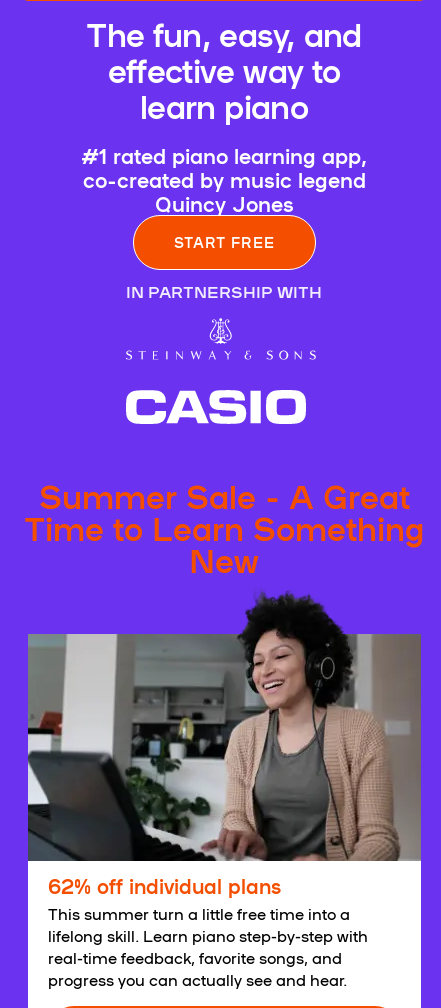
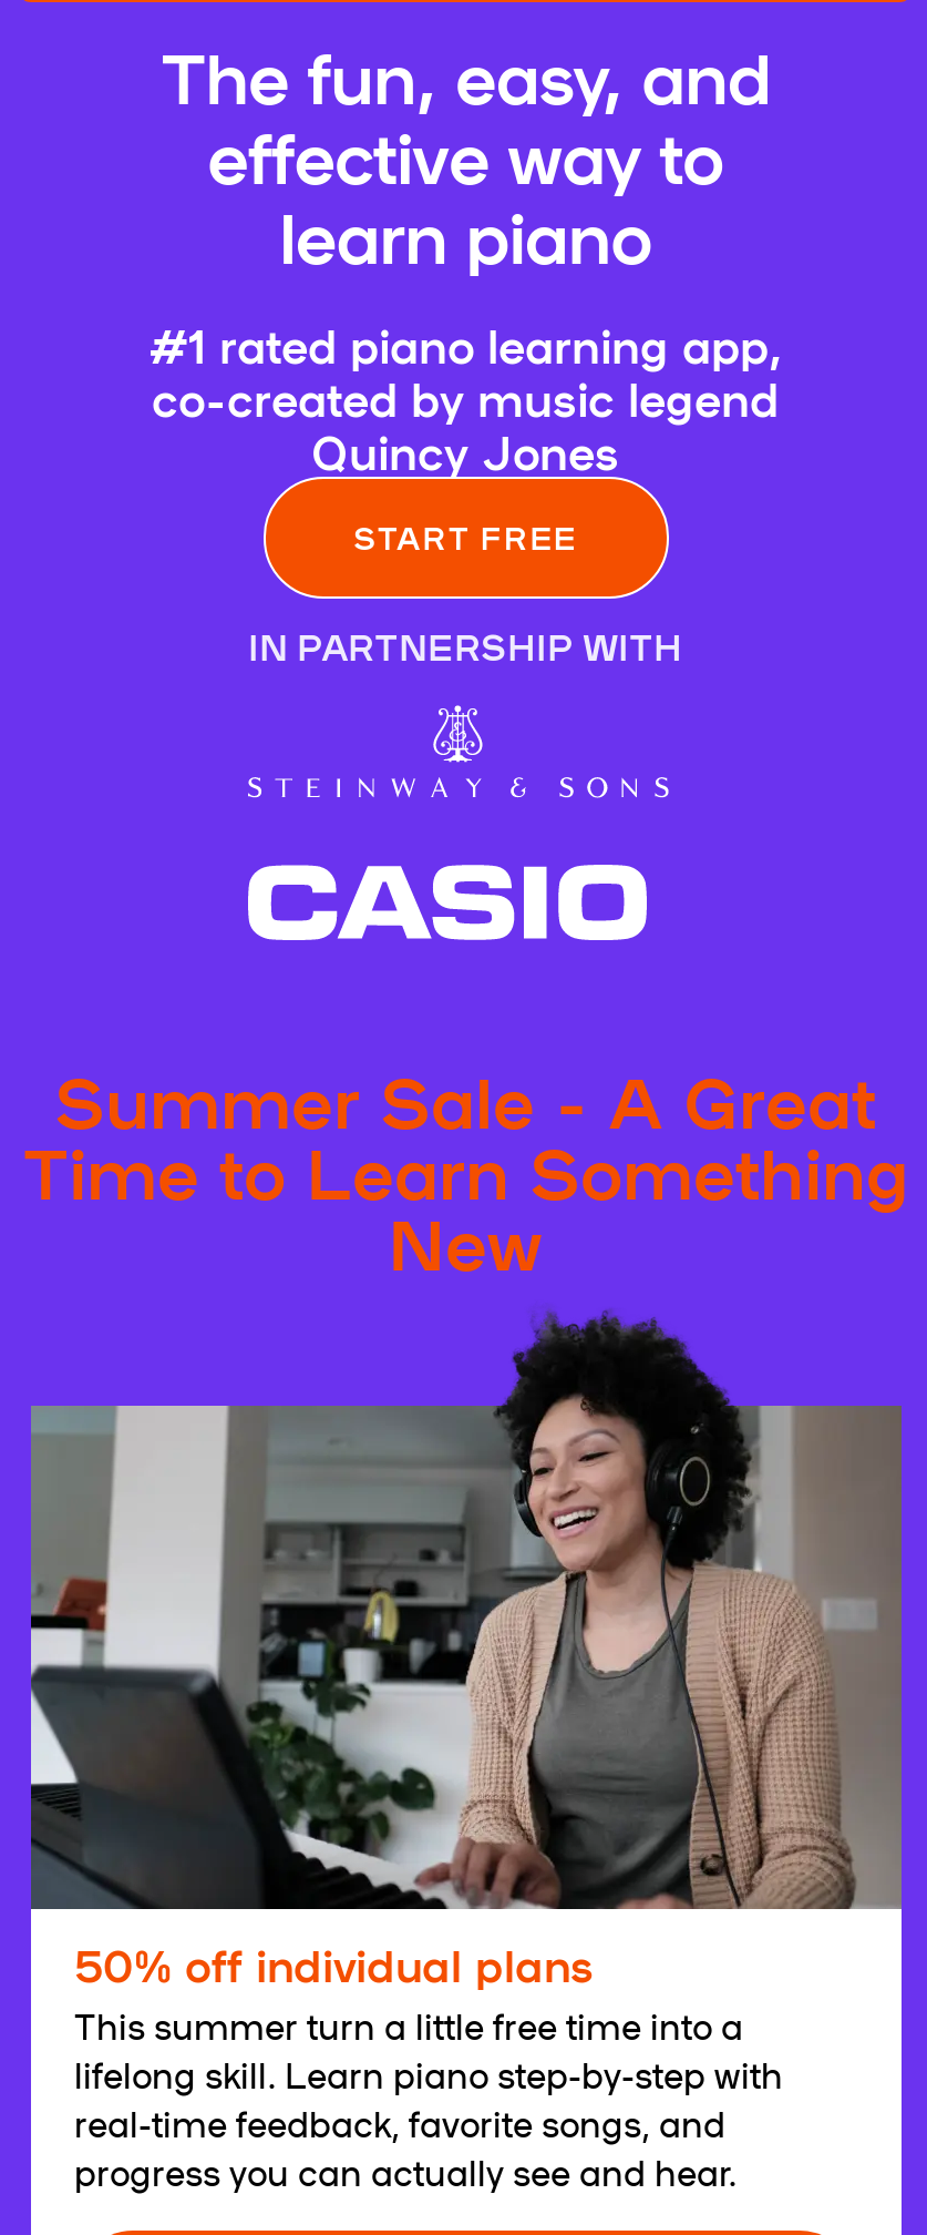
- 62% off individual plans
+ 50% off individual plans
